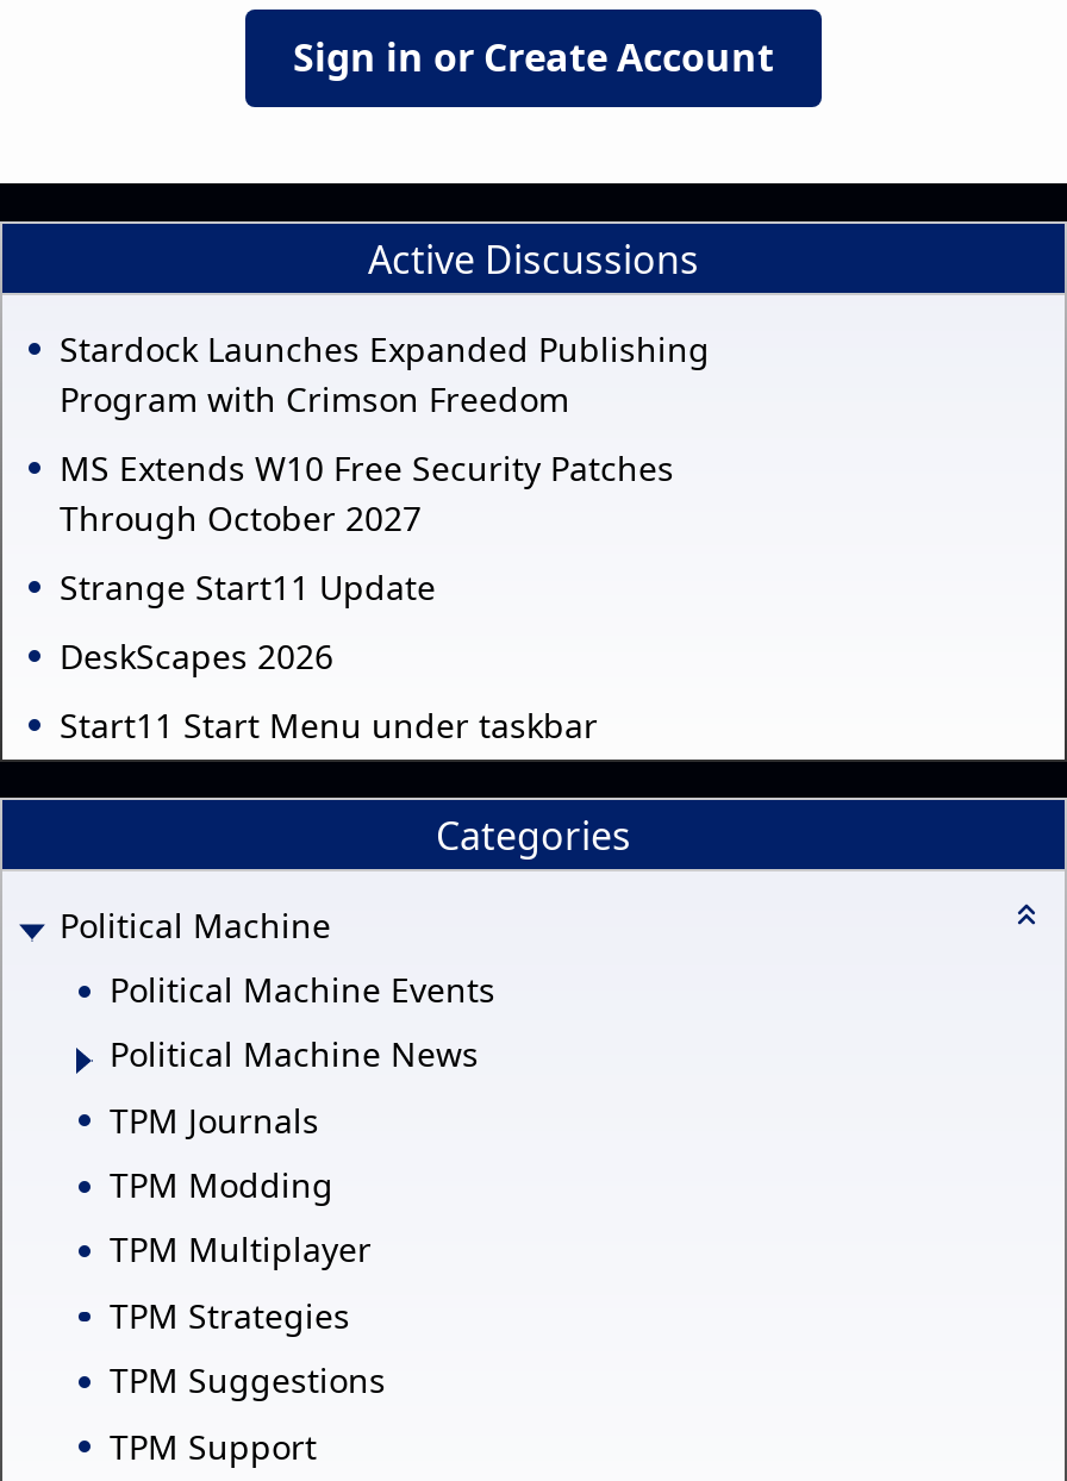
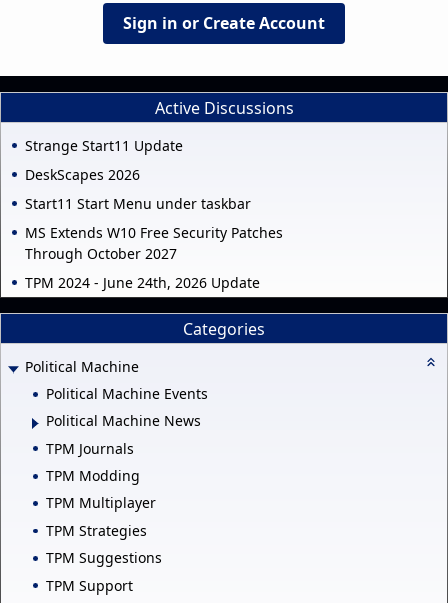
- Stardock Launches Expanded Publishing
- Program with Crimson Freedom

moved down: MS Extends W10 Free Security Patches | Through October 2027

moved up: Strange Start11 Update | DeskScapes 2026 | Start11 Start Menu under taskbar

+ TPM 2024 - June 24th, 2026 Update
